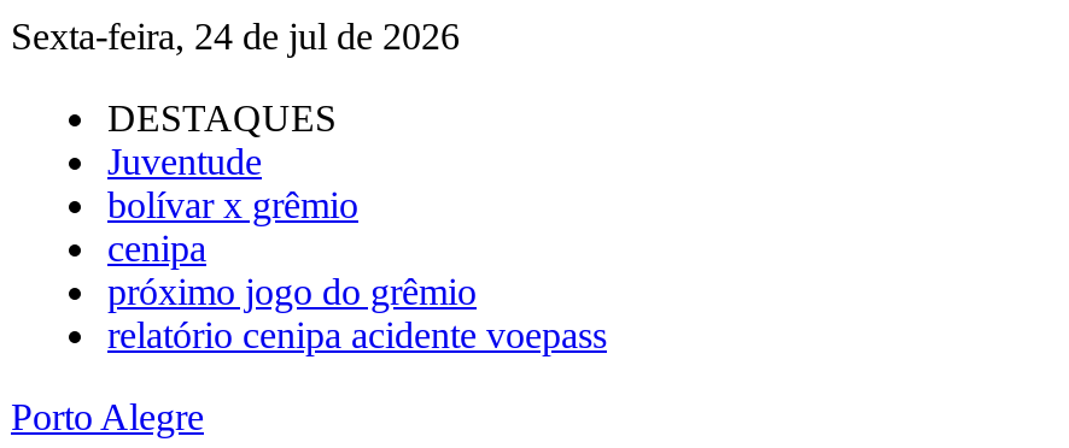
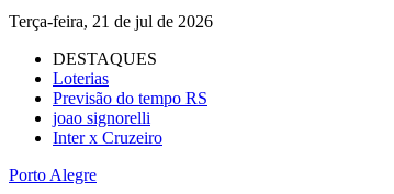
- Sexta-feira, 24 de jul de 2026
+ Terça-feira, 21 de jul de 2026

- Juventude
- bolívar x grêmio
- cenipa
- próximo jogo do grêmio
- relatório cenipa acidente voepass
+ Loterias
+ Previsão do tempo RS
+ joao signorelli
+ Inter x Cruzeiro
